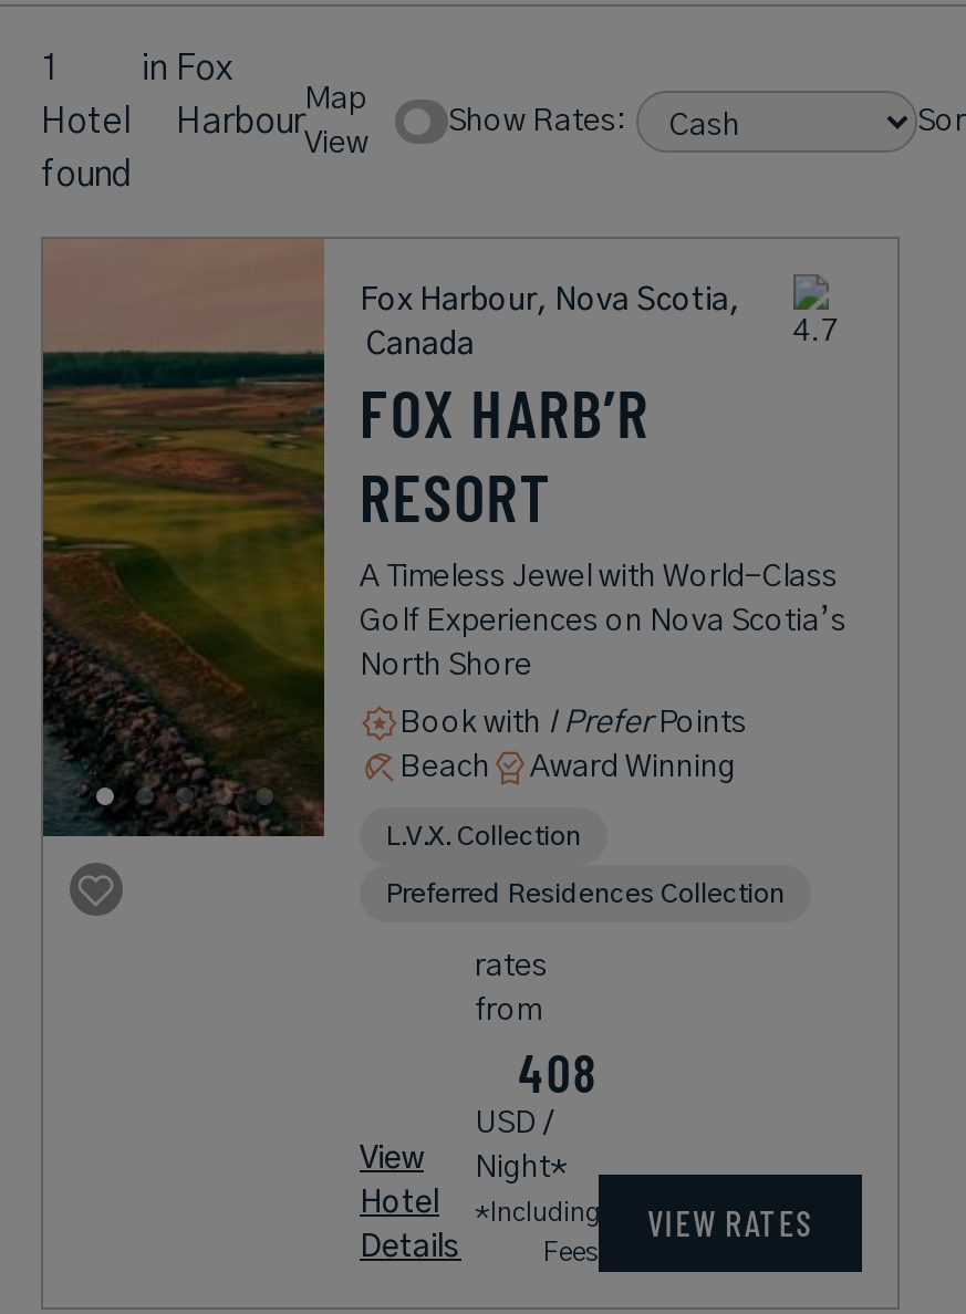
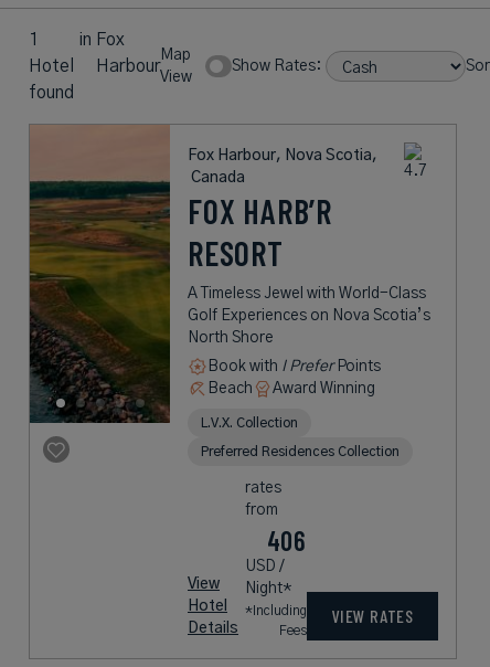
- 408
+ 406
